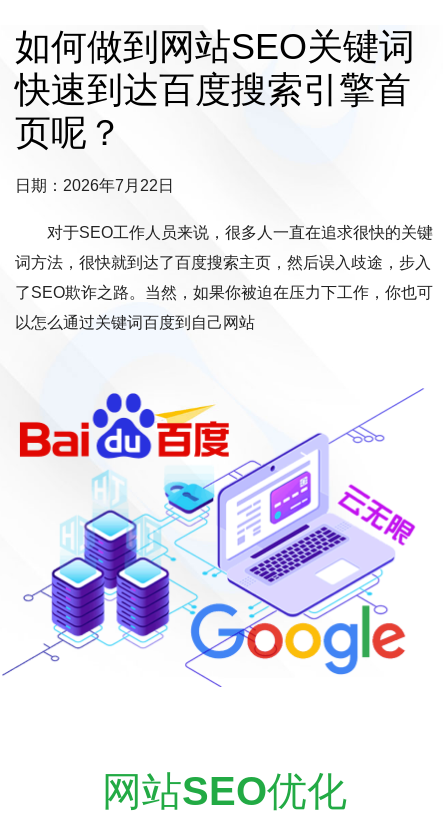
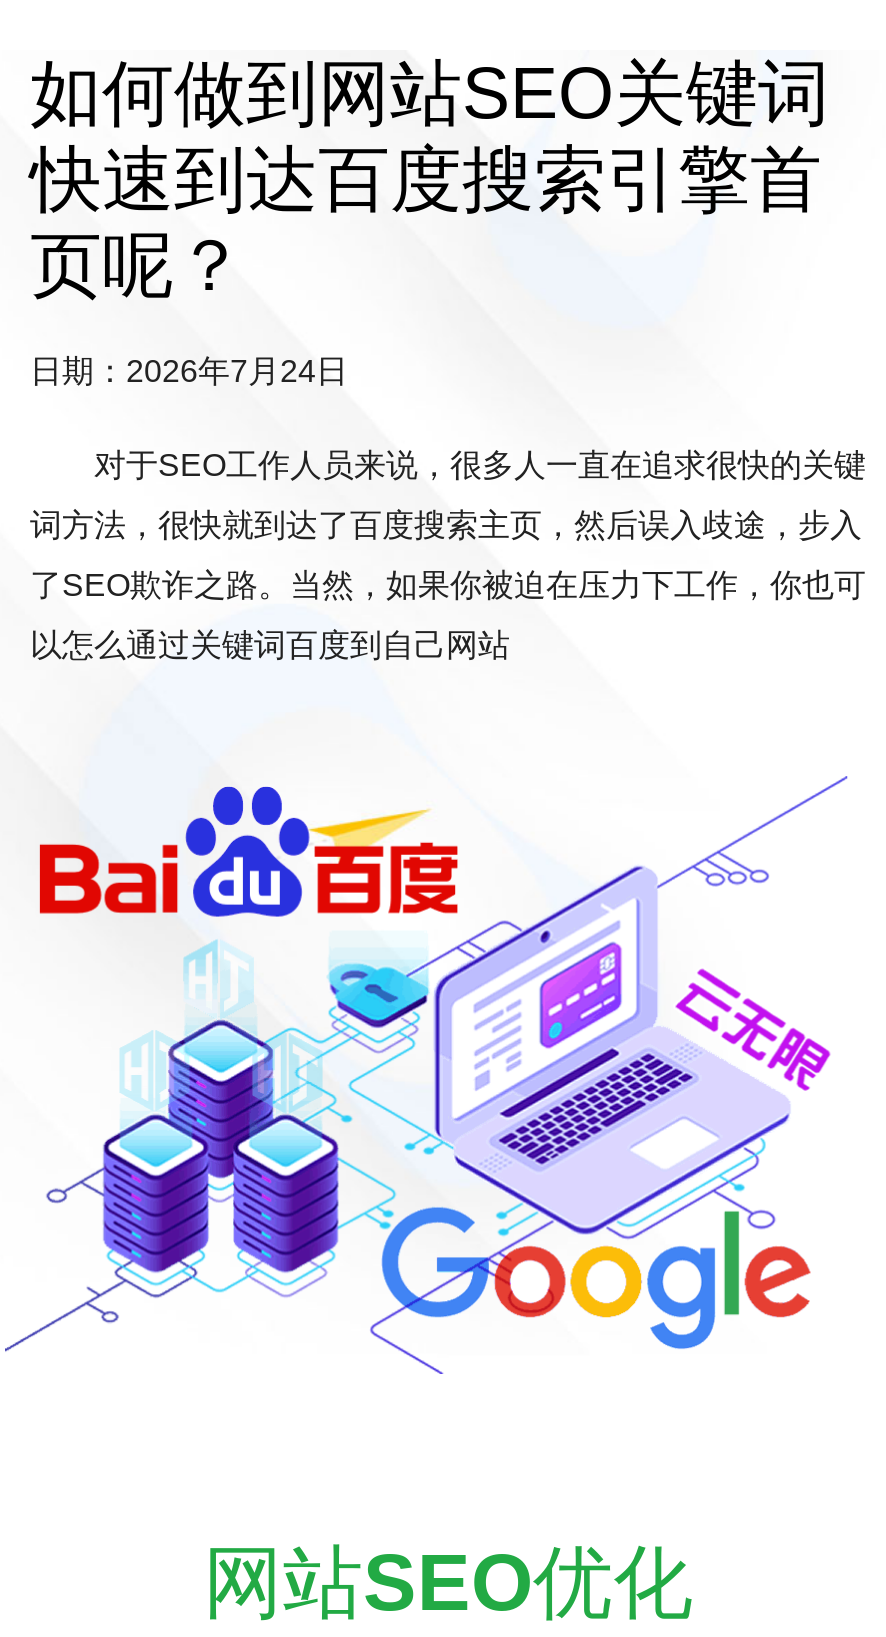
- 日期：2026年7月22日
+ 日期：2026年7月24日
